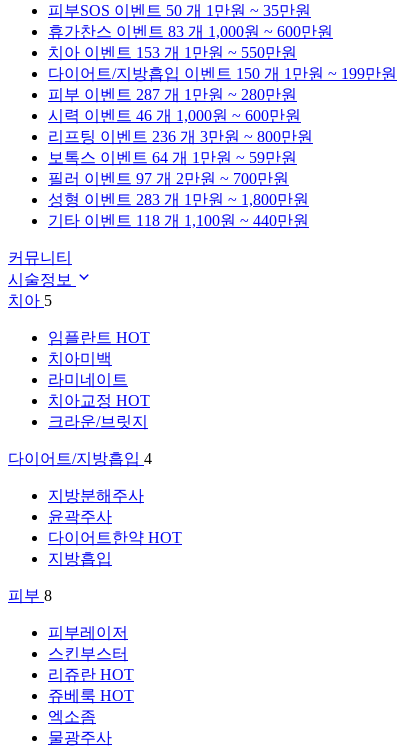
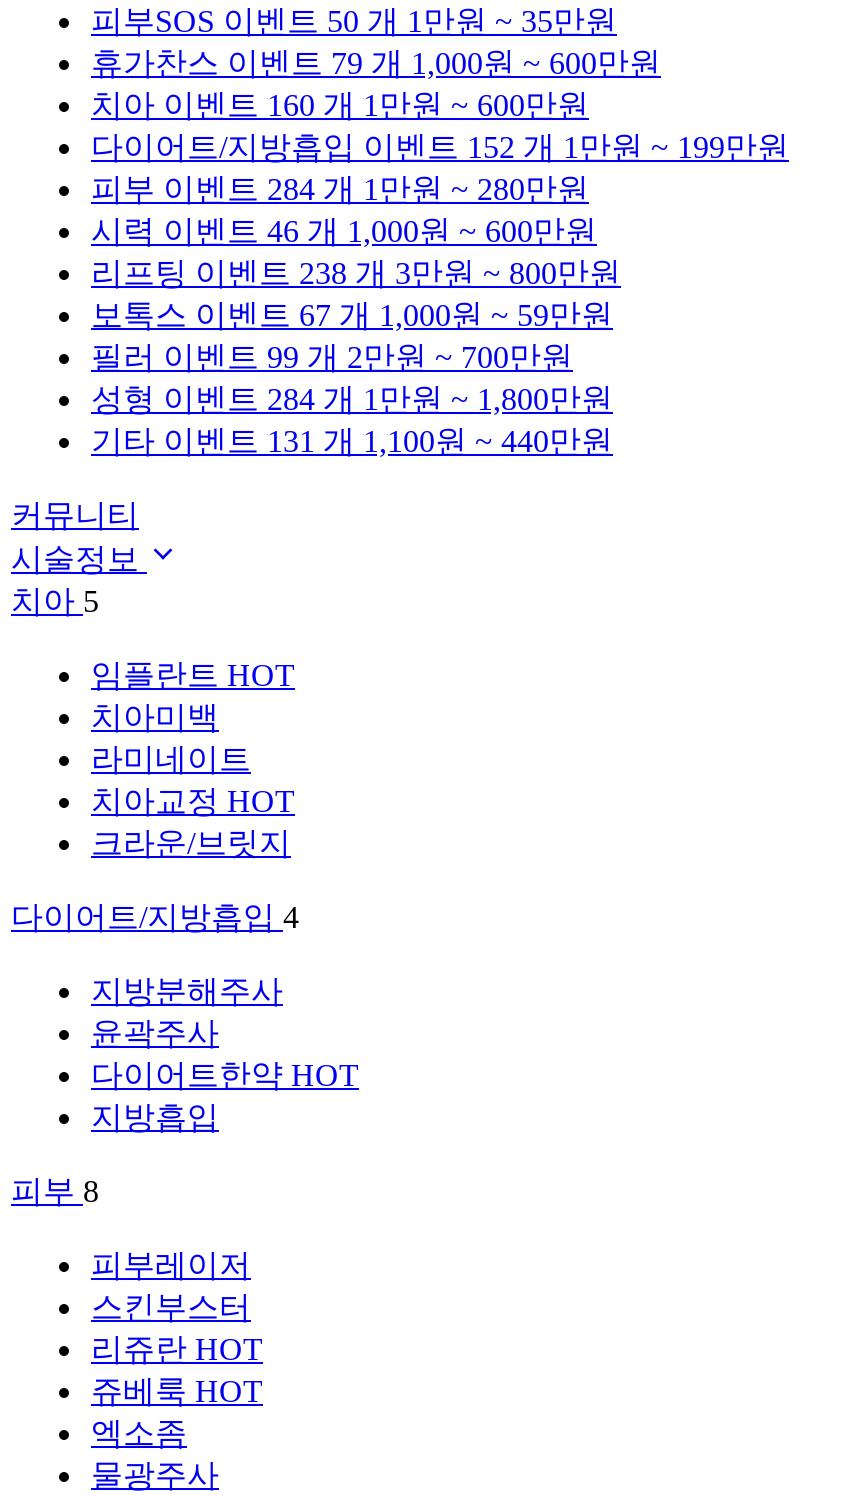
- 휴가찬스 이벤트 83 개 1,000원 ~ 600만원
+ 휴가찬스 이벤트 79 개 1,000원 ~ 600만원

- 치아 이벤트 153 개 1만원 ~ 550만원
+ 치아 이벤트 160 개 1만원 ~ 600만원

- 다이어트/지방흡입 이벤트 150 개 1만원 ~ 199만원
+ 다이어트/지방흡입 이벤트 152 개 1만원 ~ 199만원

- 피부 이벤트 287 개 1만원 ~ 280만원
+ 피부 이벤트 284 개 1만원 ~ 280만원

- 리프팅 이벤트 236 개 3만원 ~ 800만원
+ 리프팅 이벤트 238 개 3만원 ~ 800만원

- 보톡스 이벤트 64 개 1만원 ~ 59만원
+ 보톡스 이벤트 67 개 1,000원 ~ 59만원

- 필러 이벤트 97 개 2만원 ~ 700만원
+ 필러 이벤트 99 개 2만원 ~ 700만원

- 성형 이벤트 283 개 1만원 ~ 1,800만원
+ 성형 이벤트 284 개 1만원 ~ 1,800만원

- 기타 이벤트 118 개 1,100원 ~ 440만원
+ 기타 이벤트 131 개 1,100원 ~ 440만원
